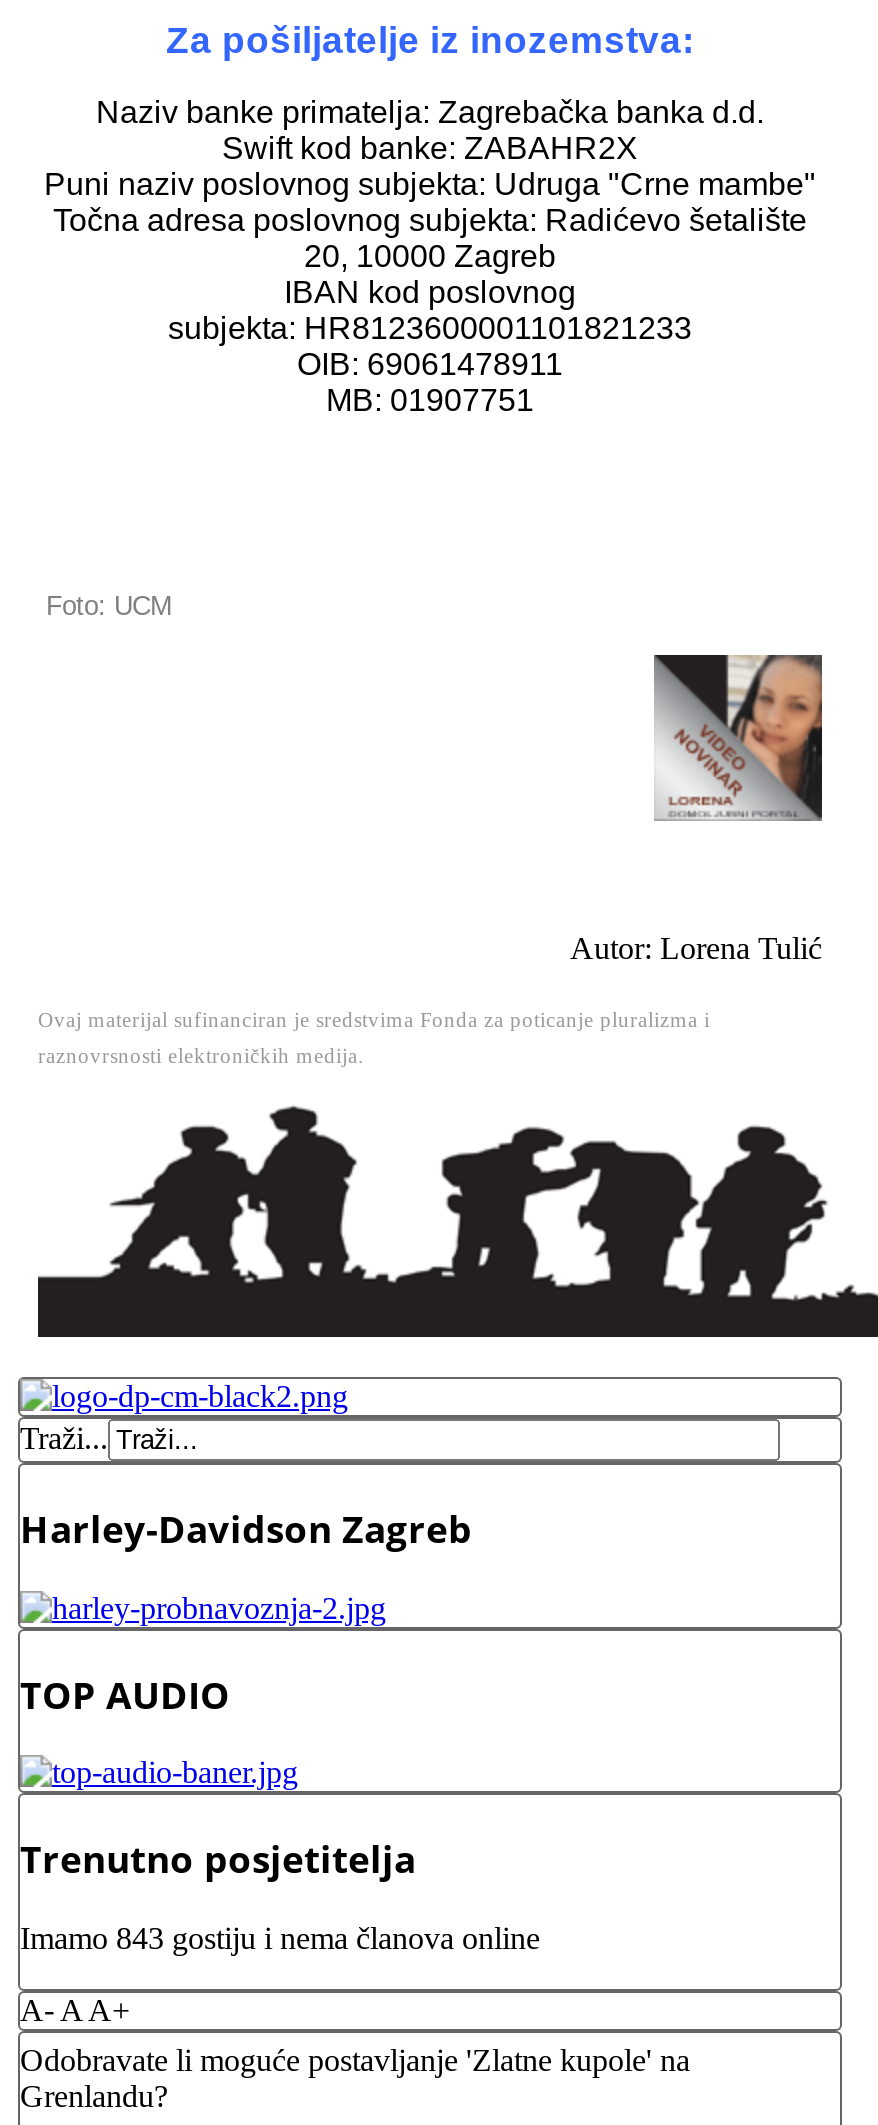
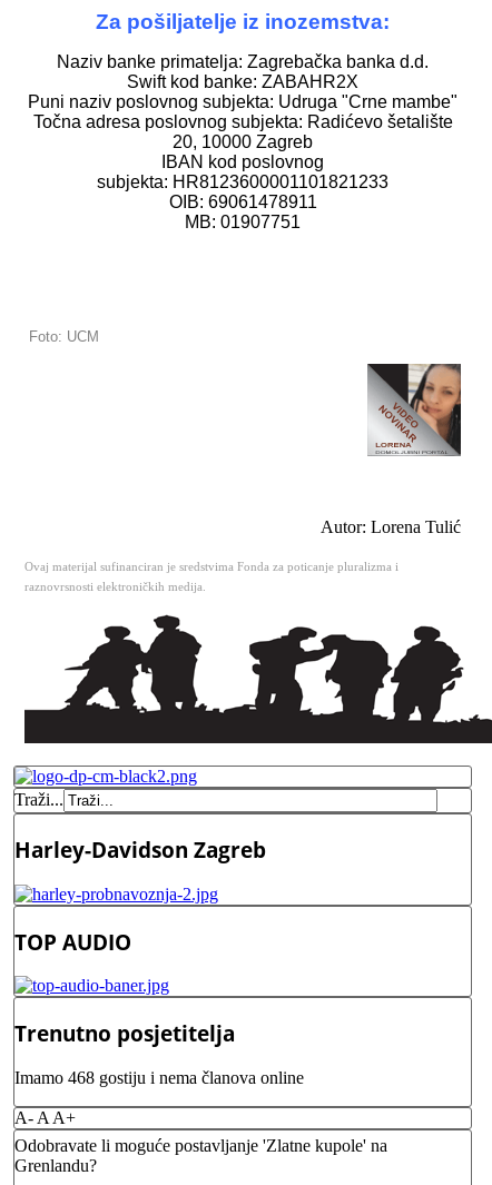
- Imamo 843 gostiju i nema članova online
+ Imamo 468 gostiju i nema članova online
